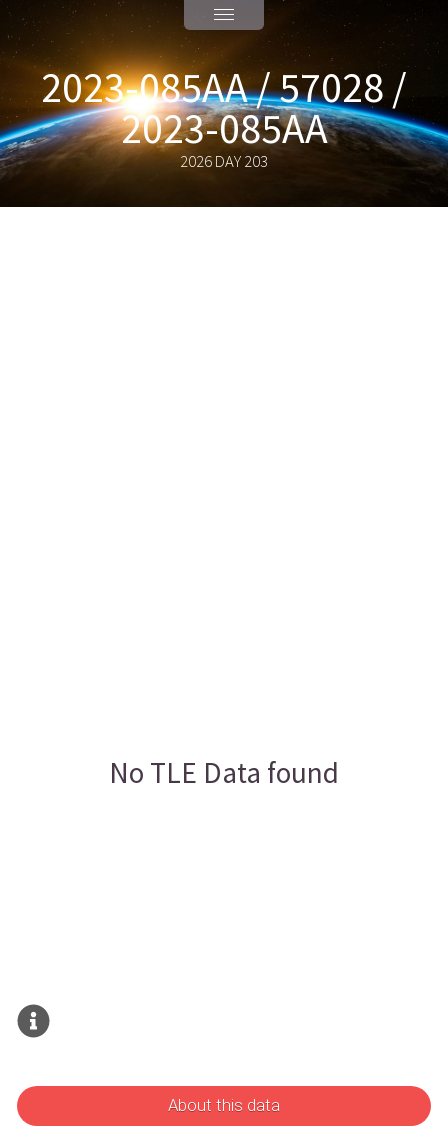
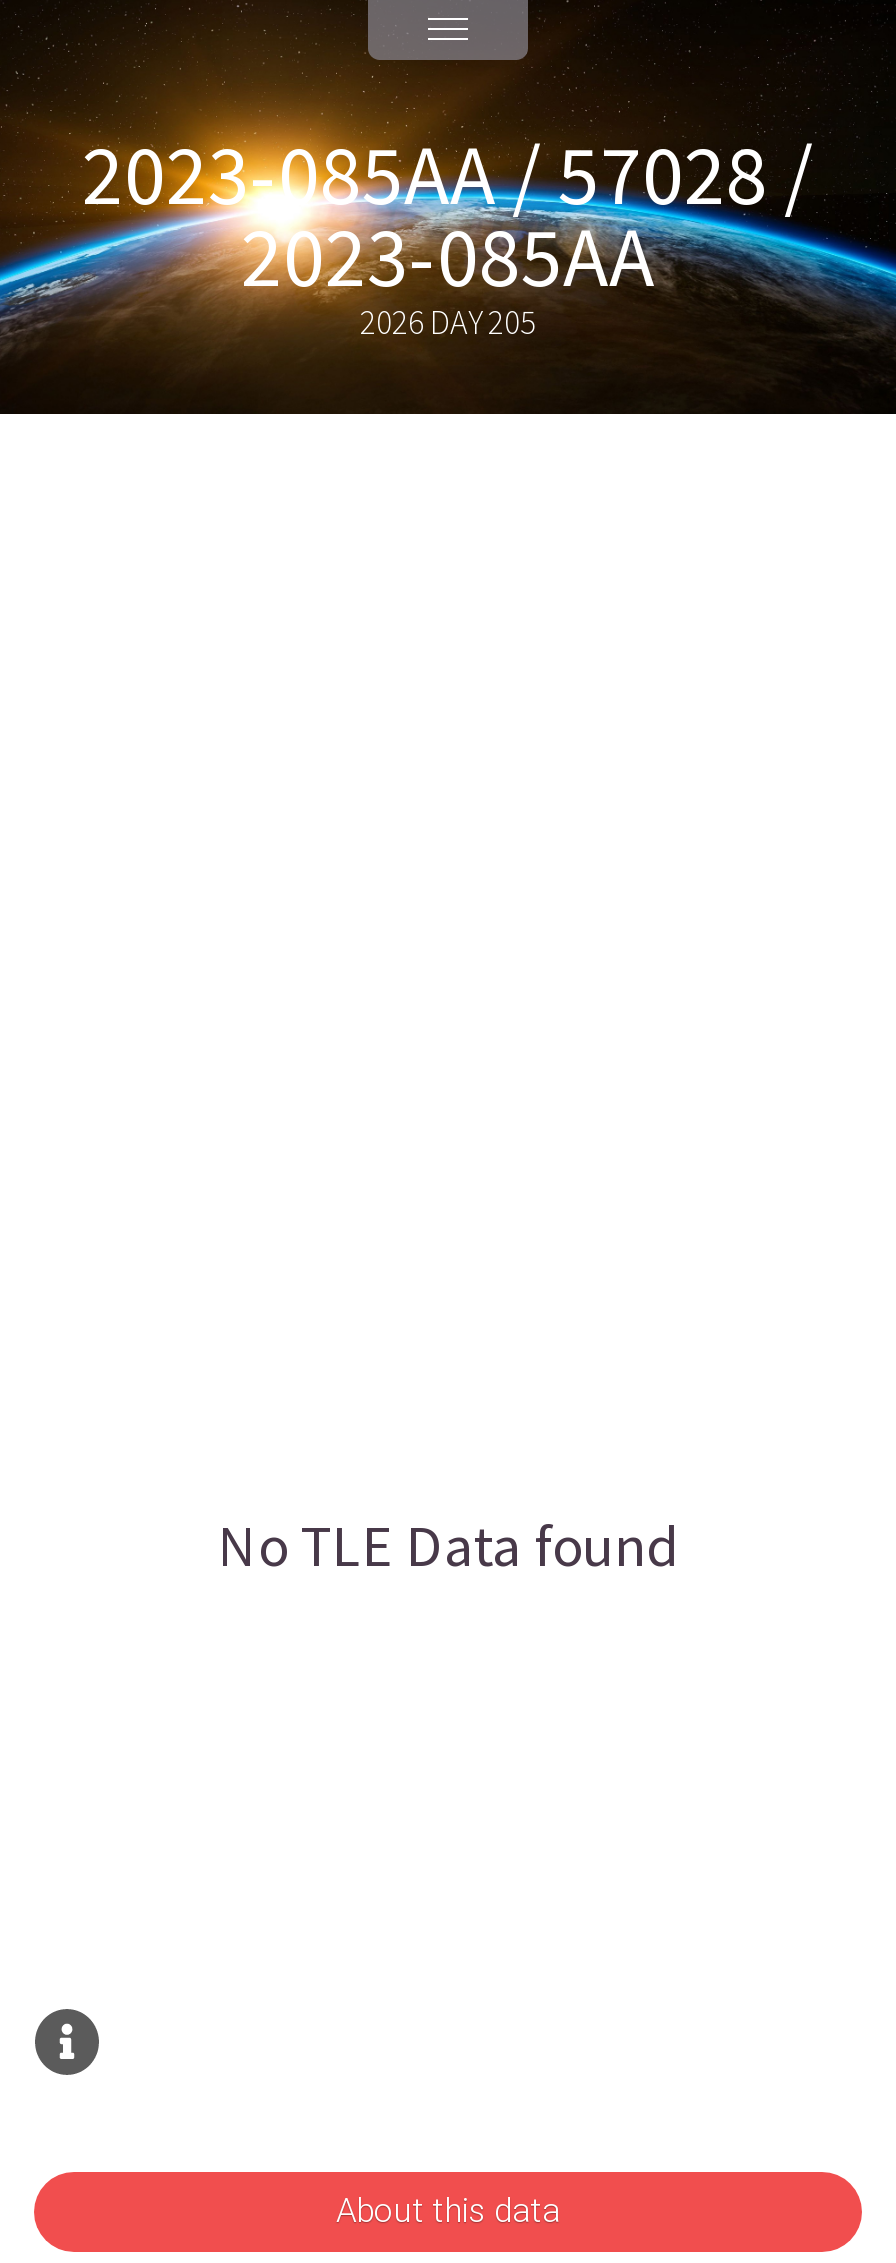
- 2026 DAY 203
+ 2026 DAY 205
